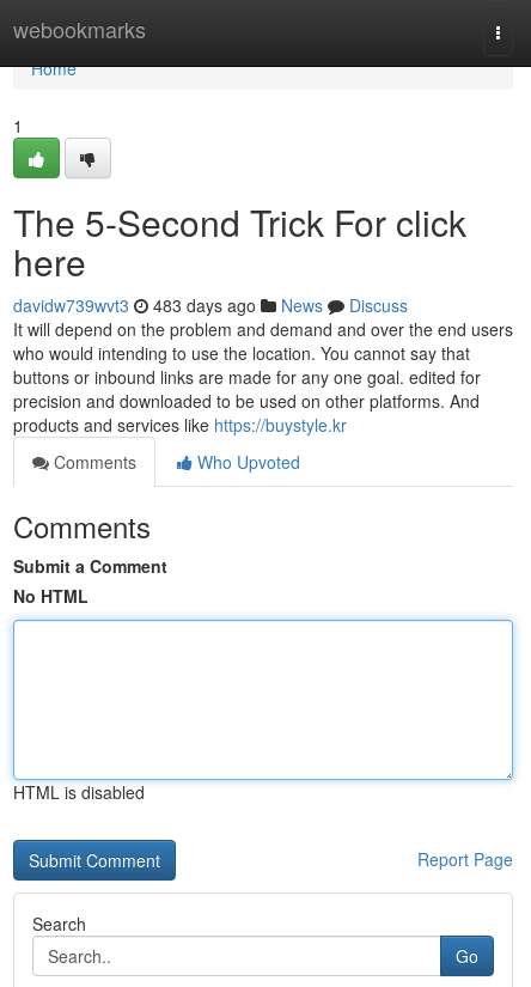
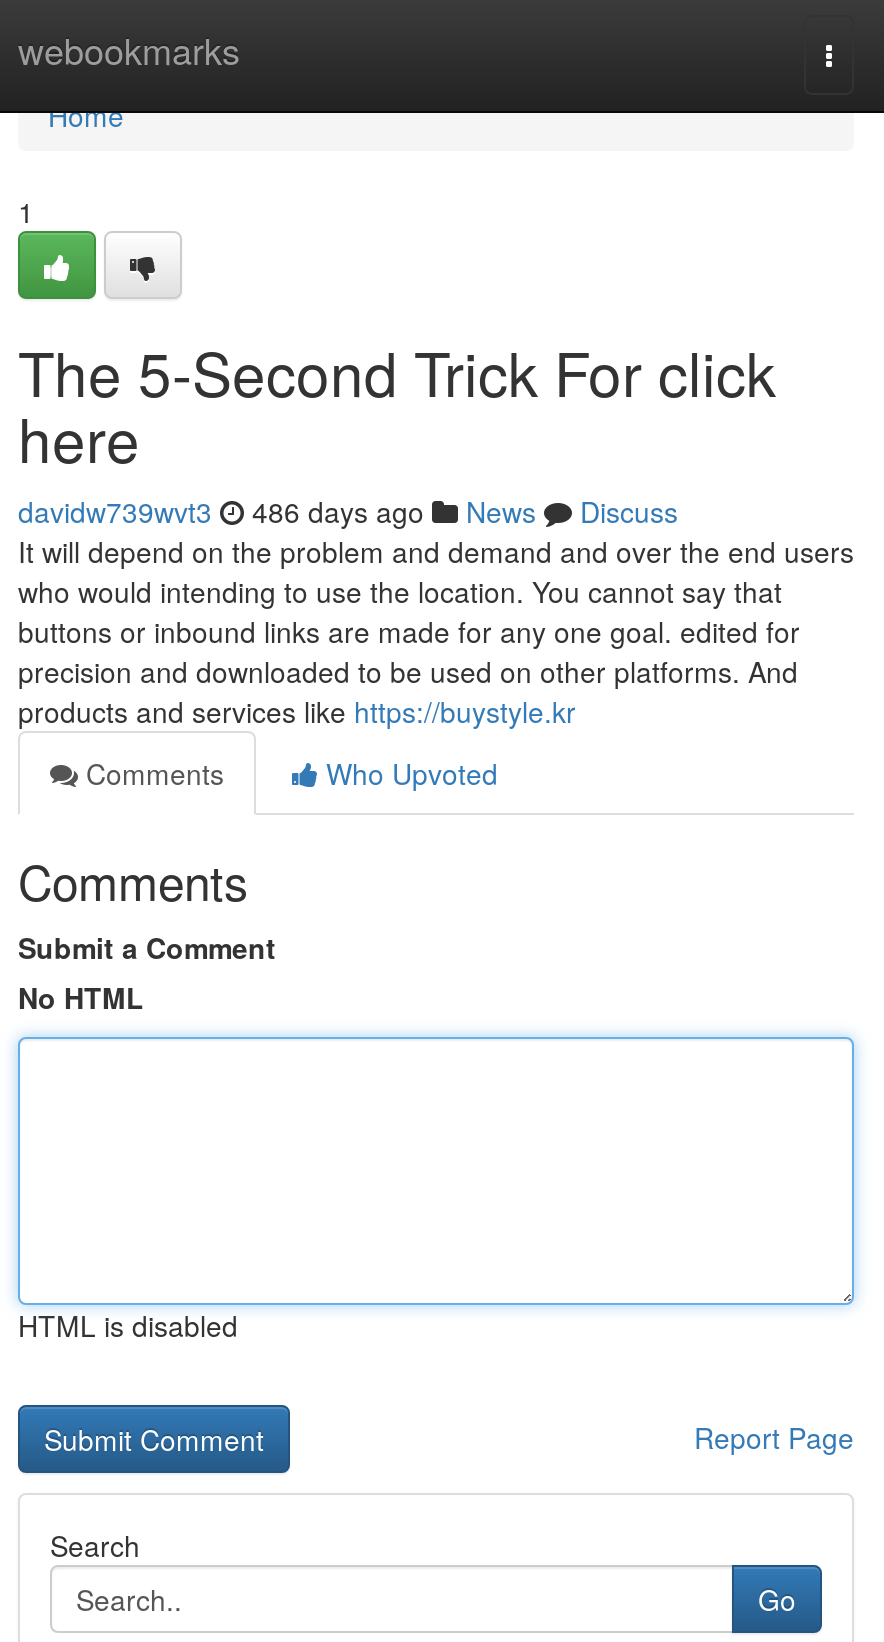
- davidw739wvt3 483 days ago News Discuss
+ davidw739wvt3 486 days ago News Discuss
